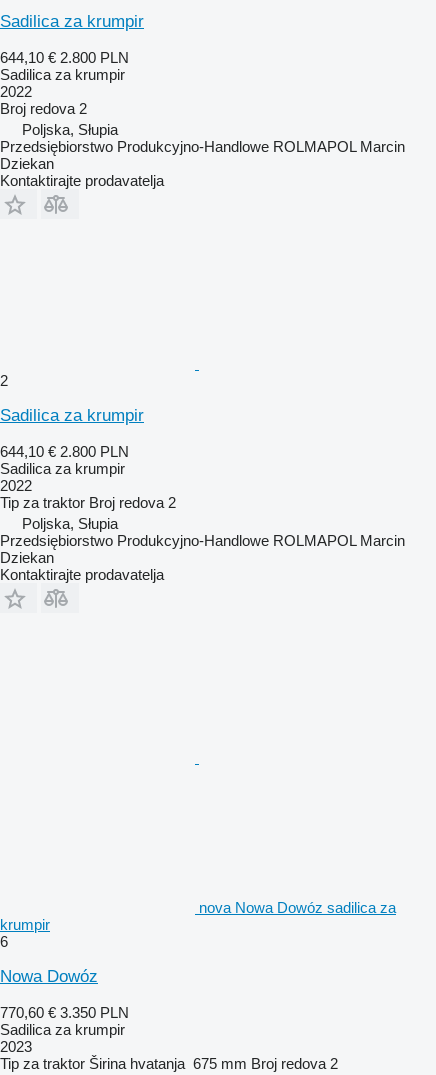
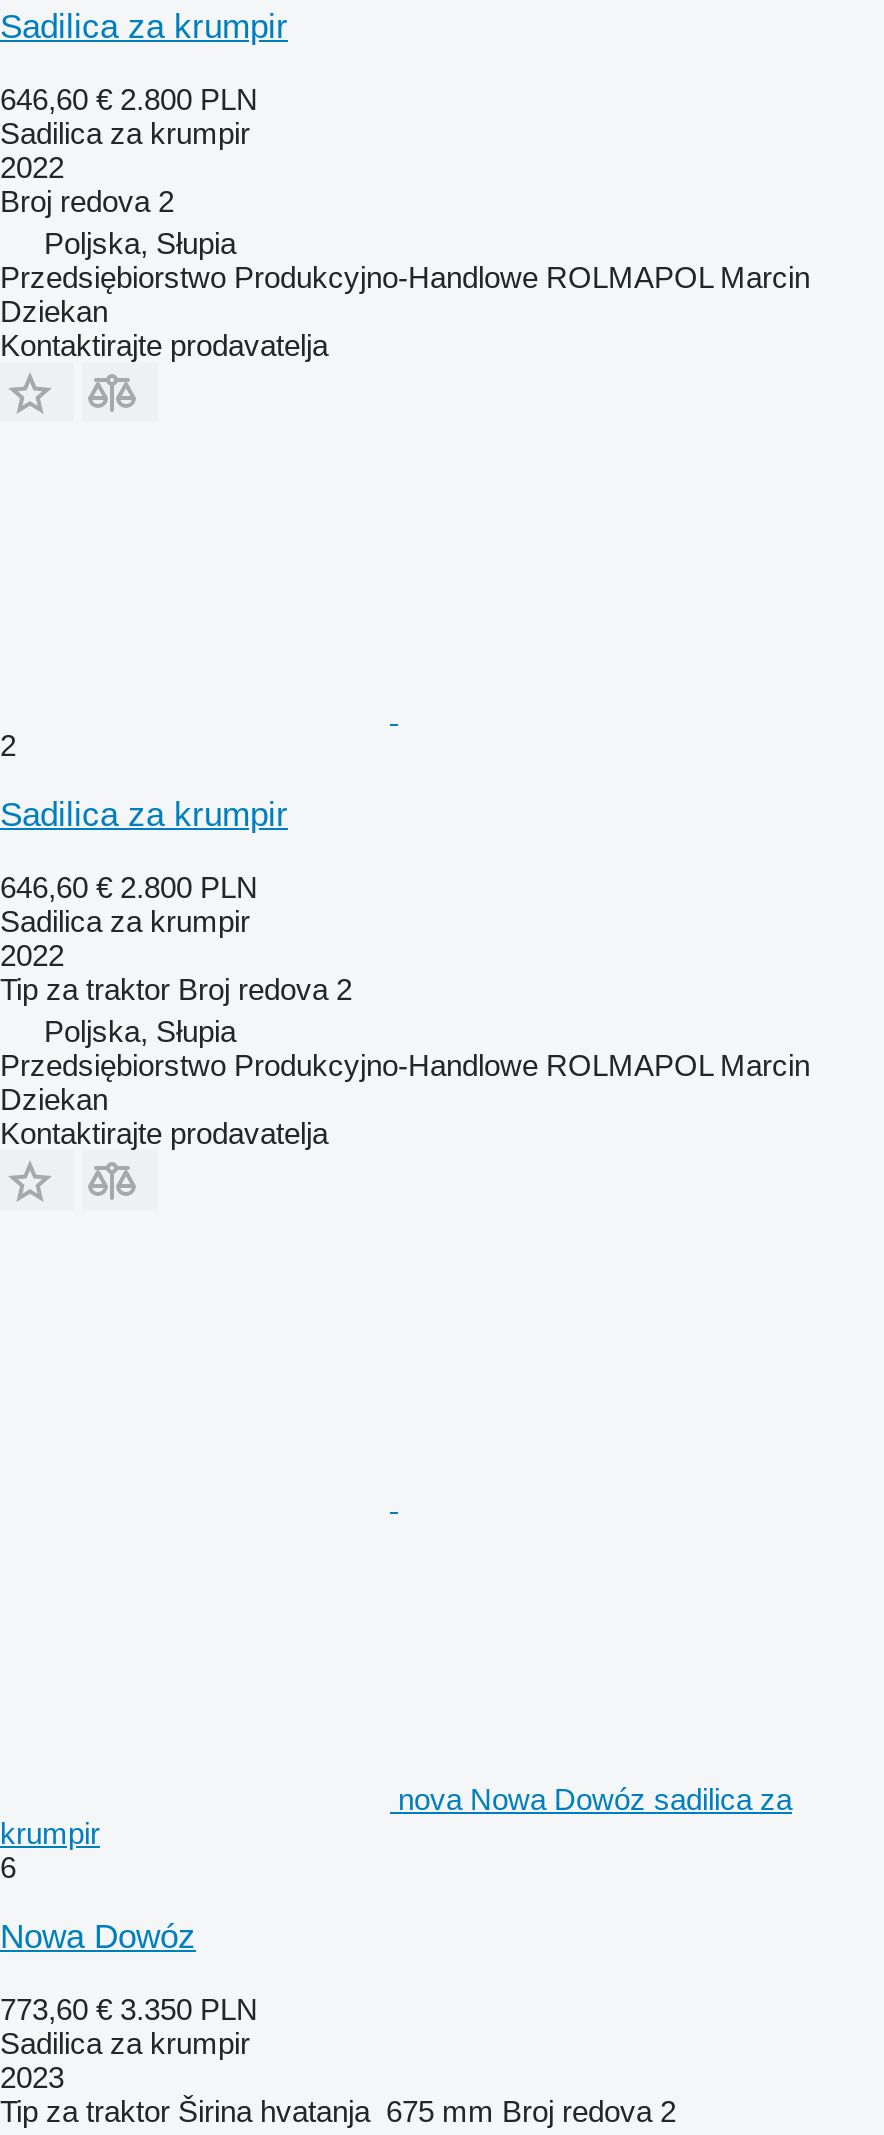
- 644,10 € 2.800 PLN
+ 646,60 € 2.800 PLN

- 644,10 € 2.800 PLN
+ 646,60 € 2.800 PLN

- 770,60 € 3.350 PLN
+ 773,60 € 3.350 PLN
